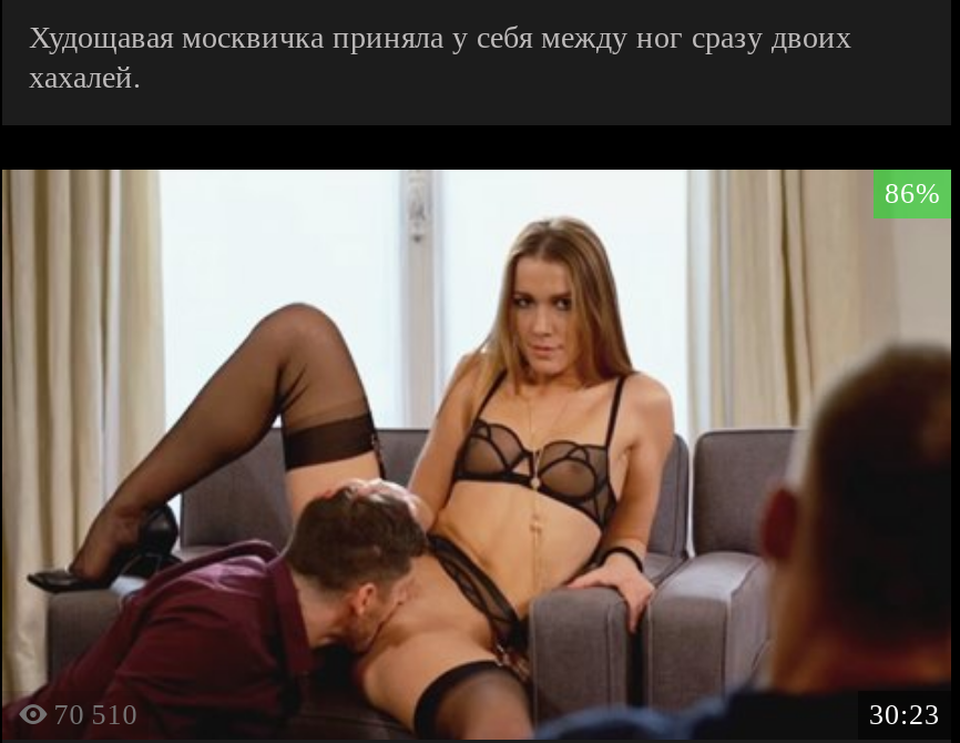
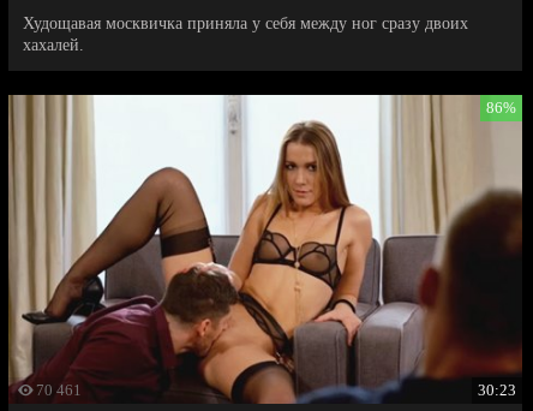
- 70 510
+ 70 461
